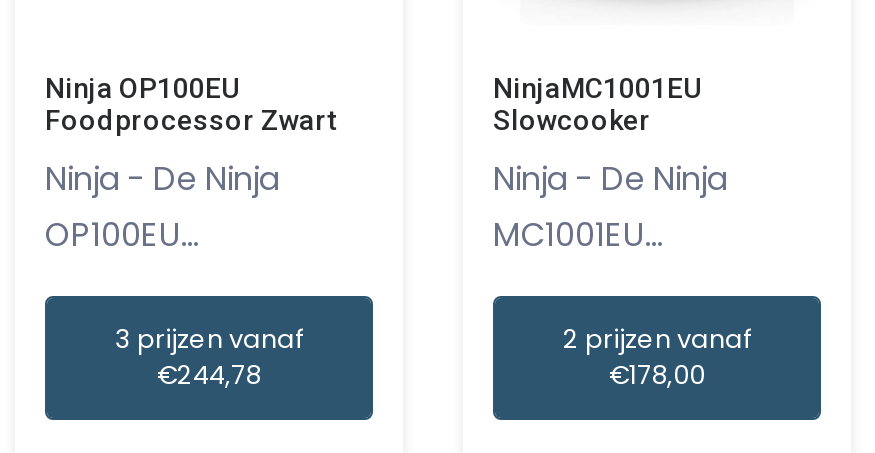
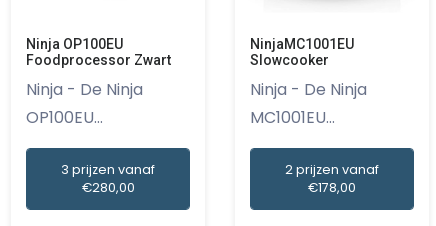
- €244,78
+ €280,00
